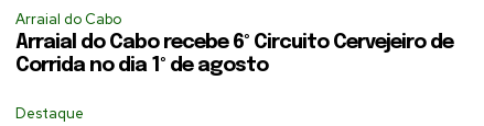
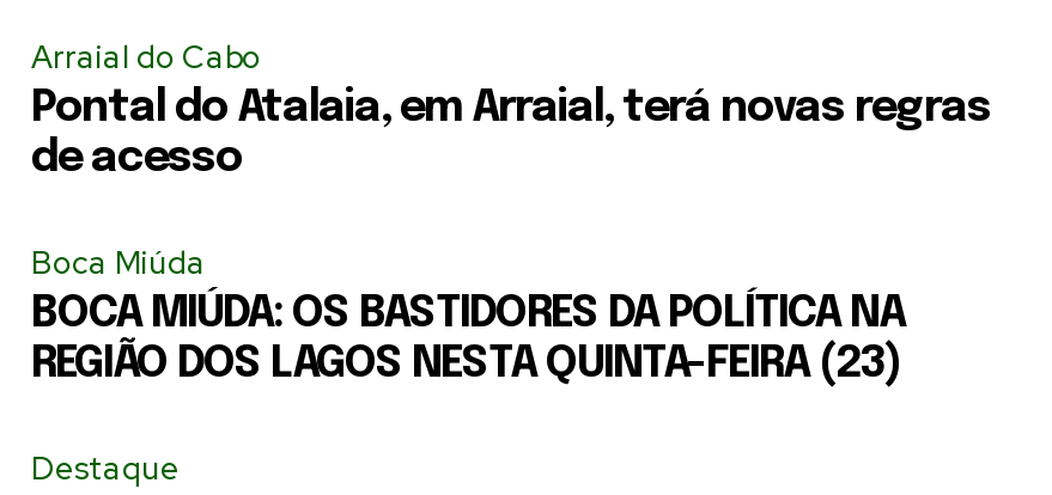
- Arraial do Cabo recebe 6º Circuito Cervejeiro de
- Corrida no dia 1º de agosto
+ Pontal do Atalaia, em Arraial, terá novas regras
+ de acesso
+ Boca Miúda
+ BOCA MIÚDA: OS BASTIDORES DA POLÍTICA NA
+ REGIÃO DOS LAGOS NESTA QUINTA-FEIRA (23)
